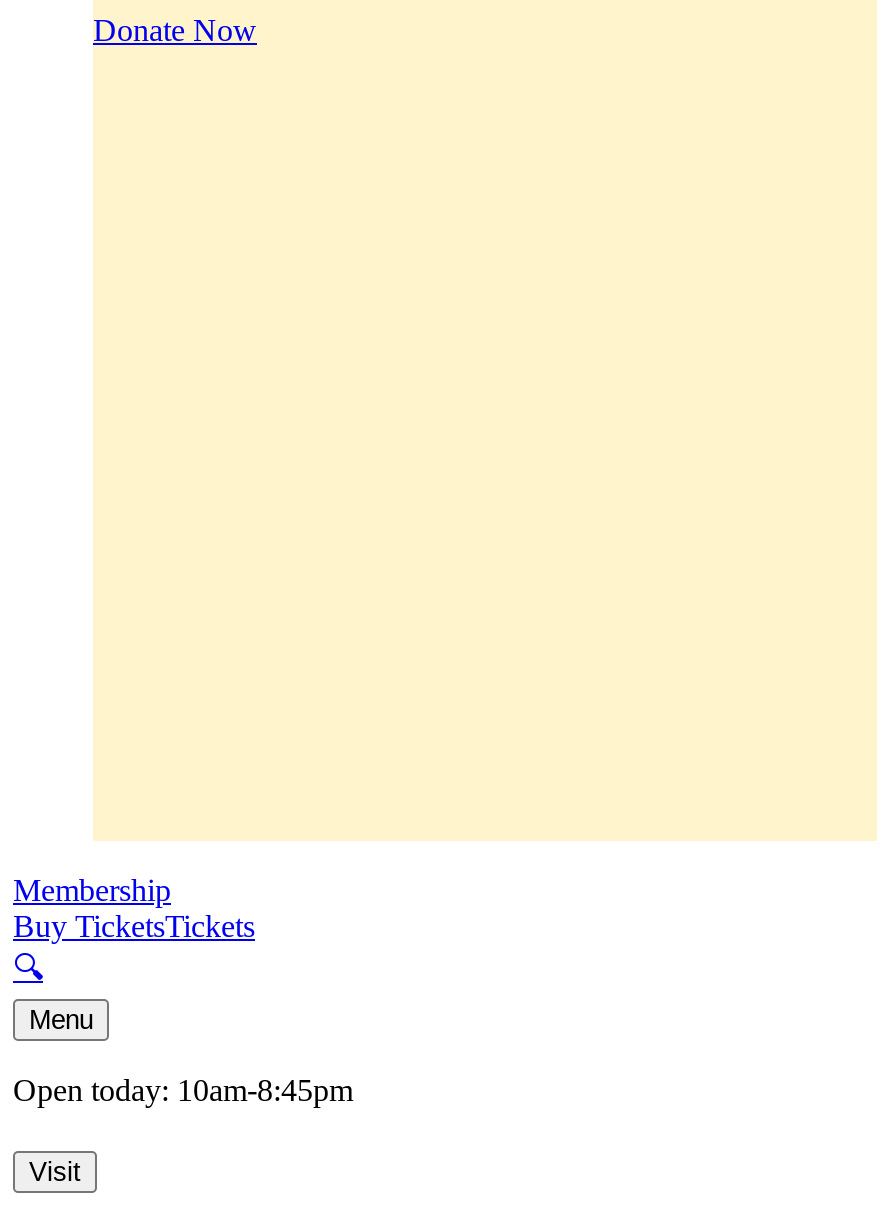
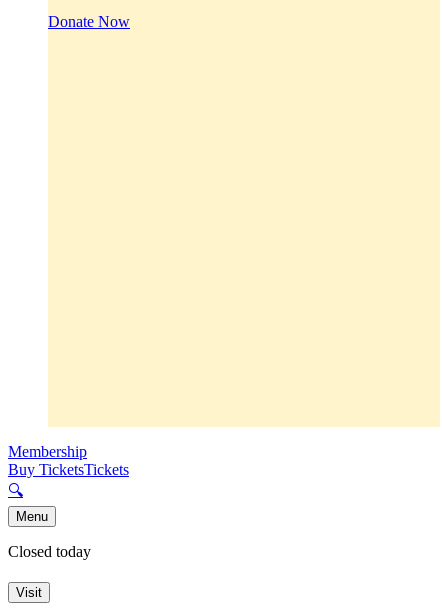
- Open today: 10am-8:45pm
+ Closed today
